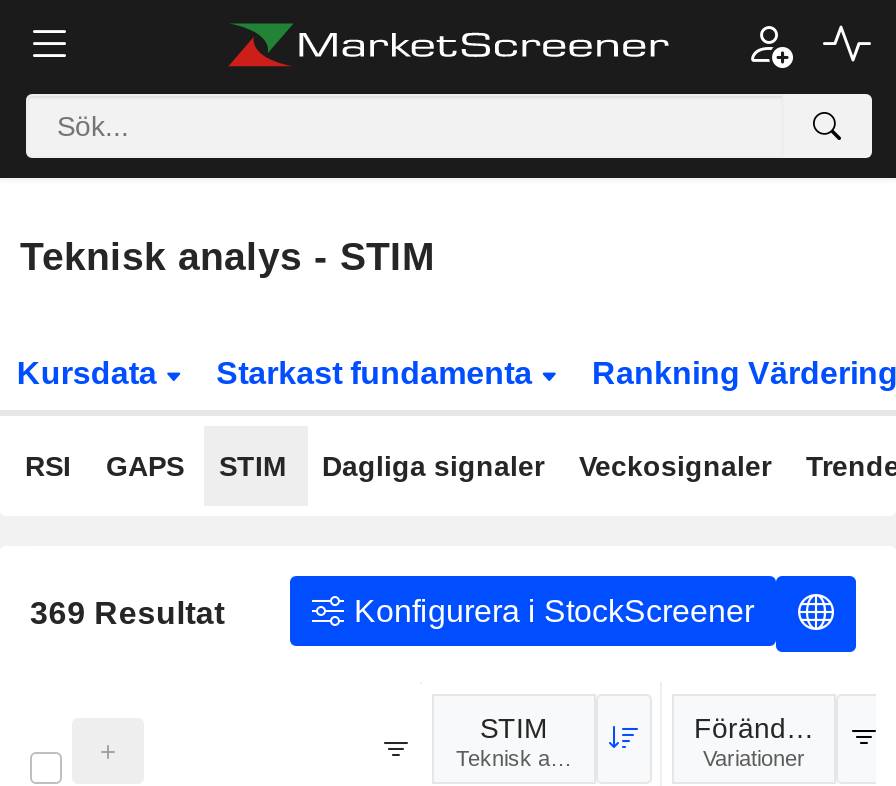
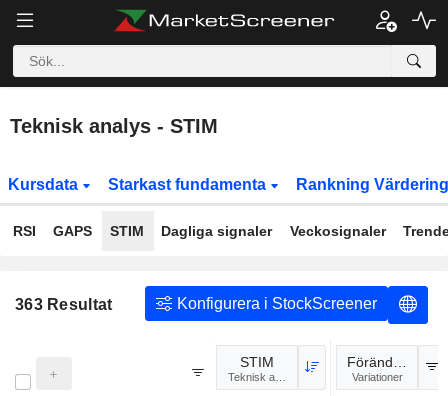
- 369 Resultat
+ 363 Resultat
